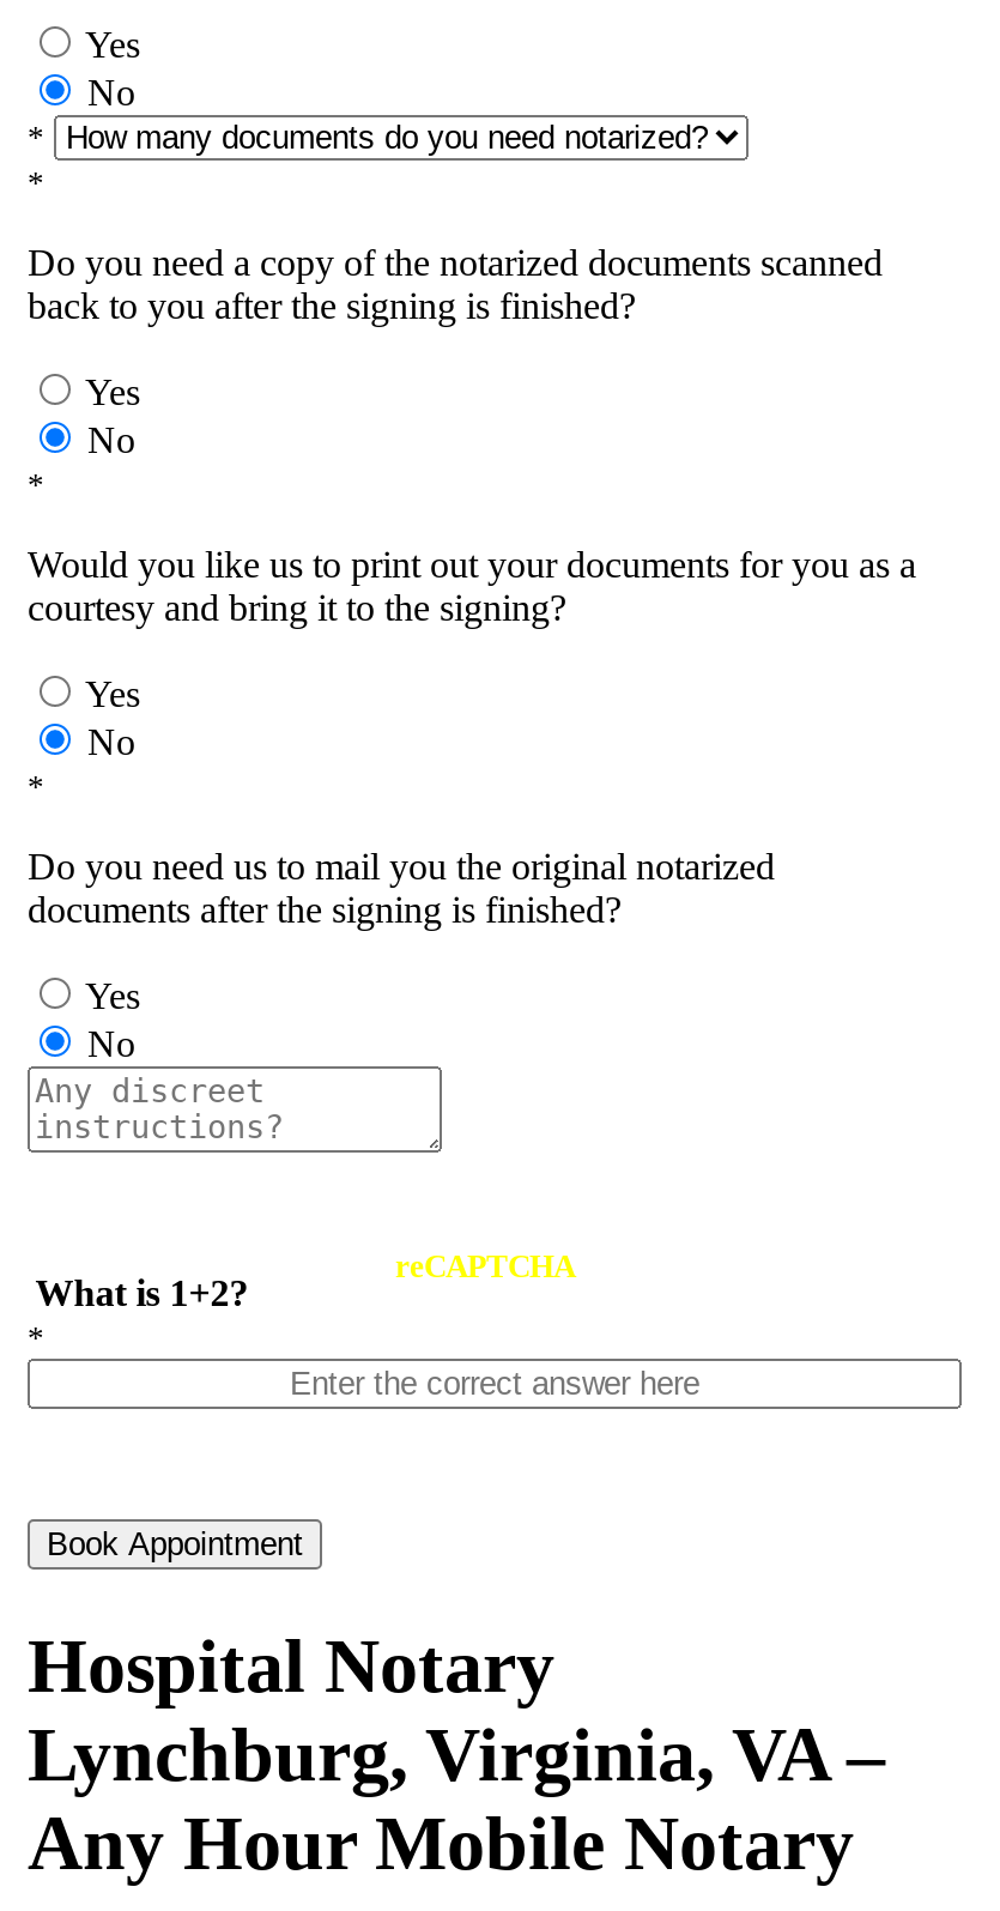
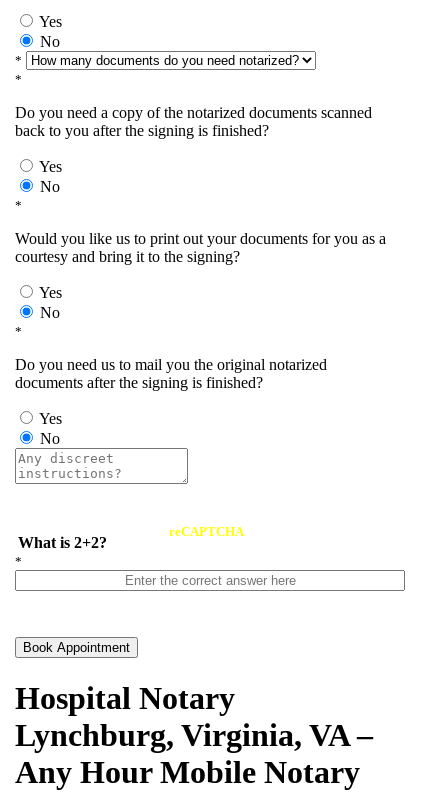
- What is 1+2?
+ What is 2+2?
